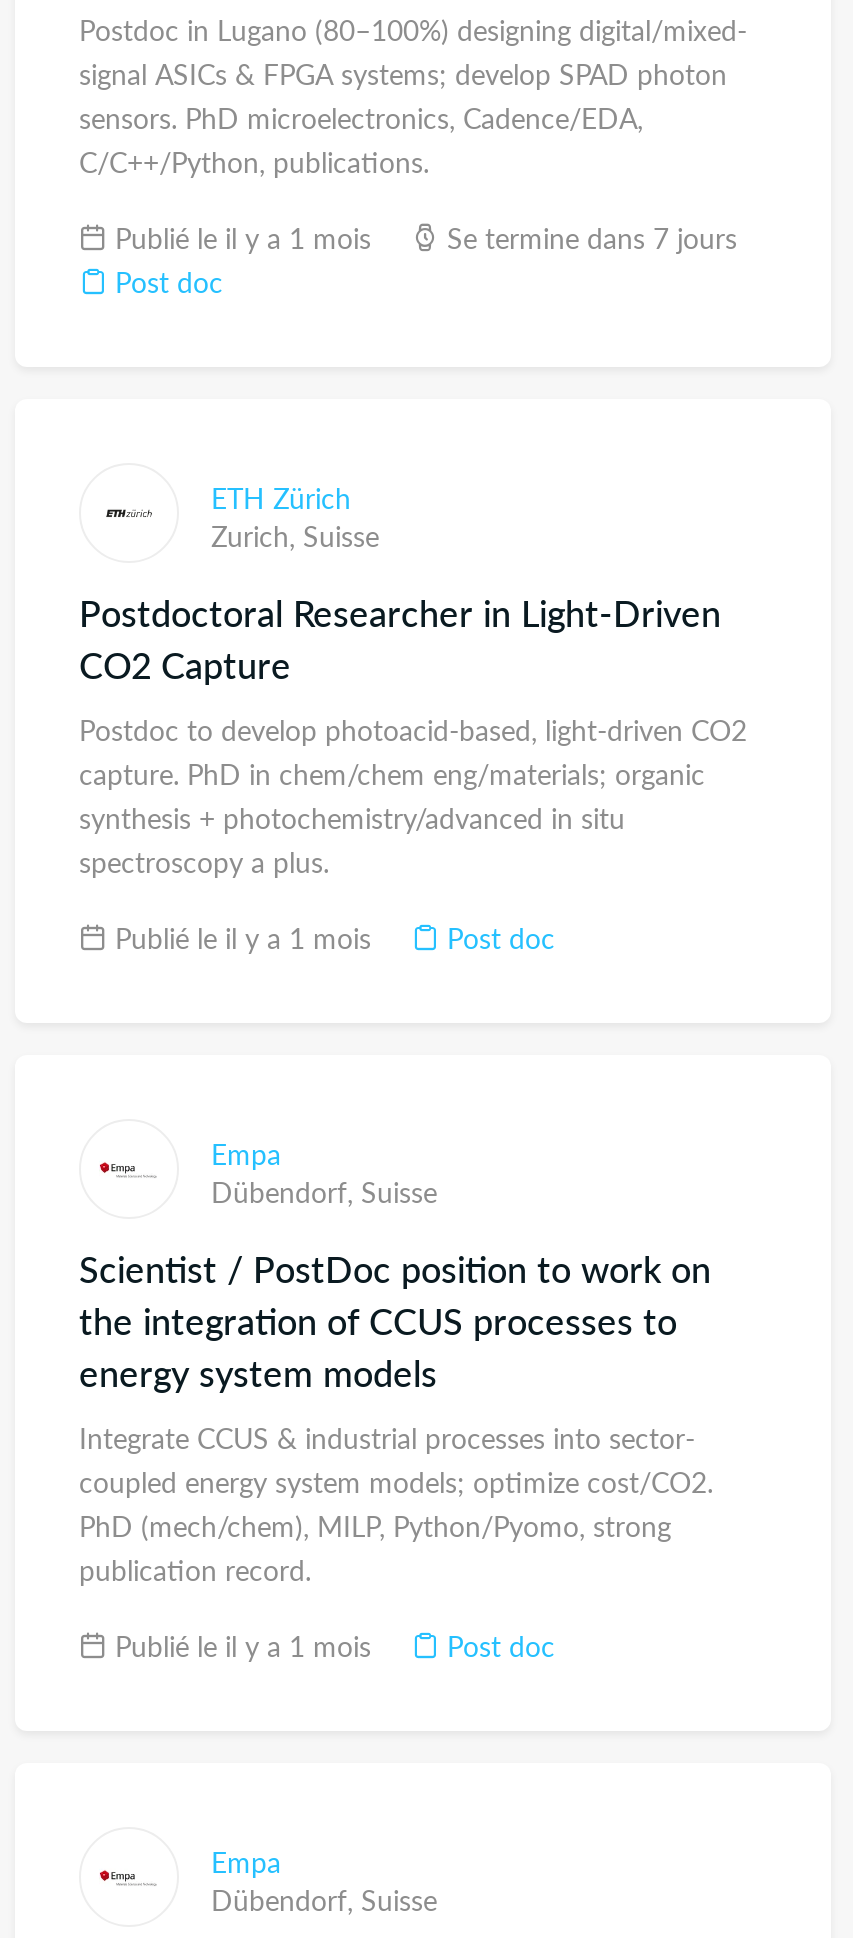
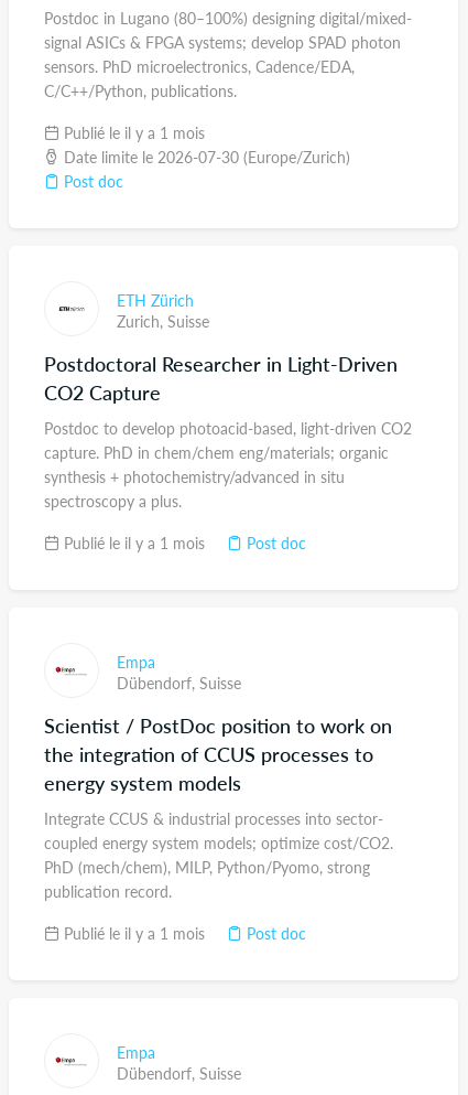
- Se termine dans 7 jours
+ Date limite le 2026-07-30 (Europe/Zurich)
